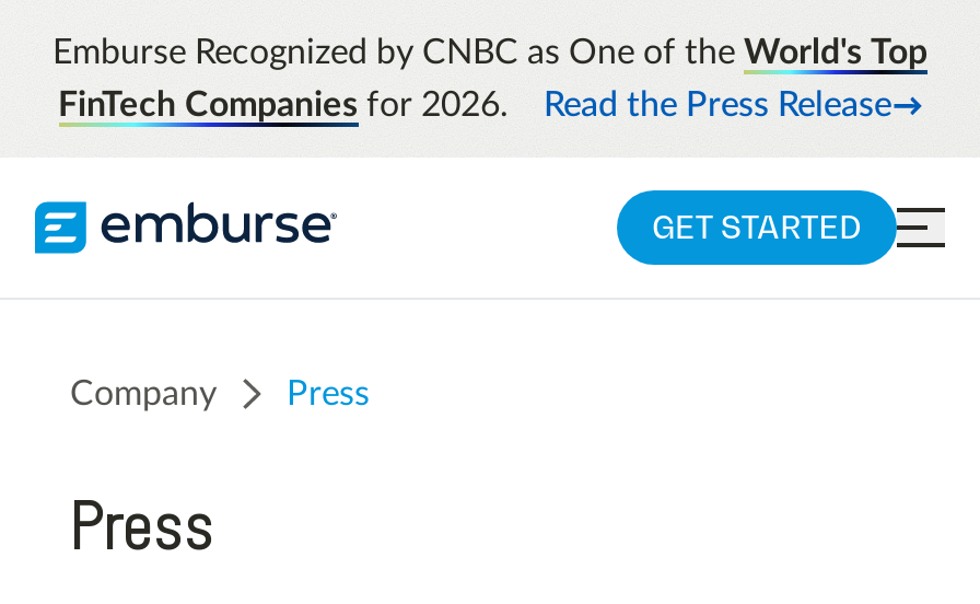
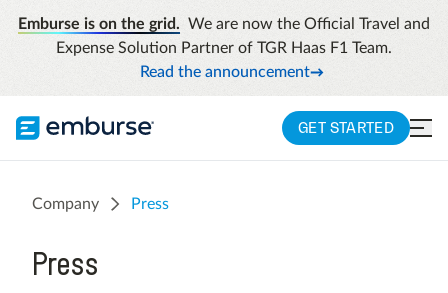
- Emburse Recognized by CNBC as One of the World's Top
- FinTech Companies for 2026.
- Read the Press Release
+ Emburse is on the grid. We are now the Official Travel and
+ Expense Solution Partner of TGR Haas F1 Team.
+ Read the announcement
